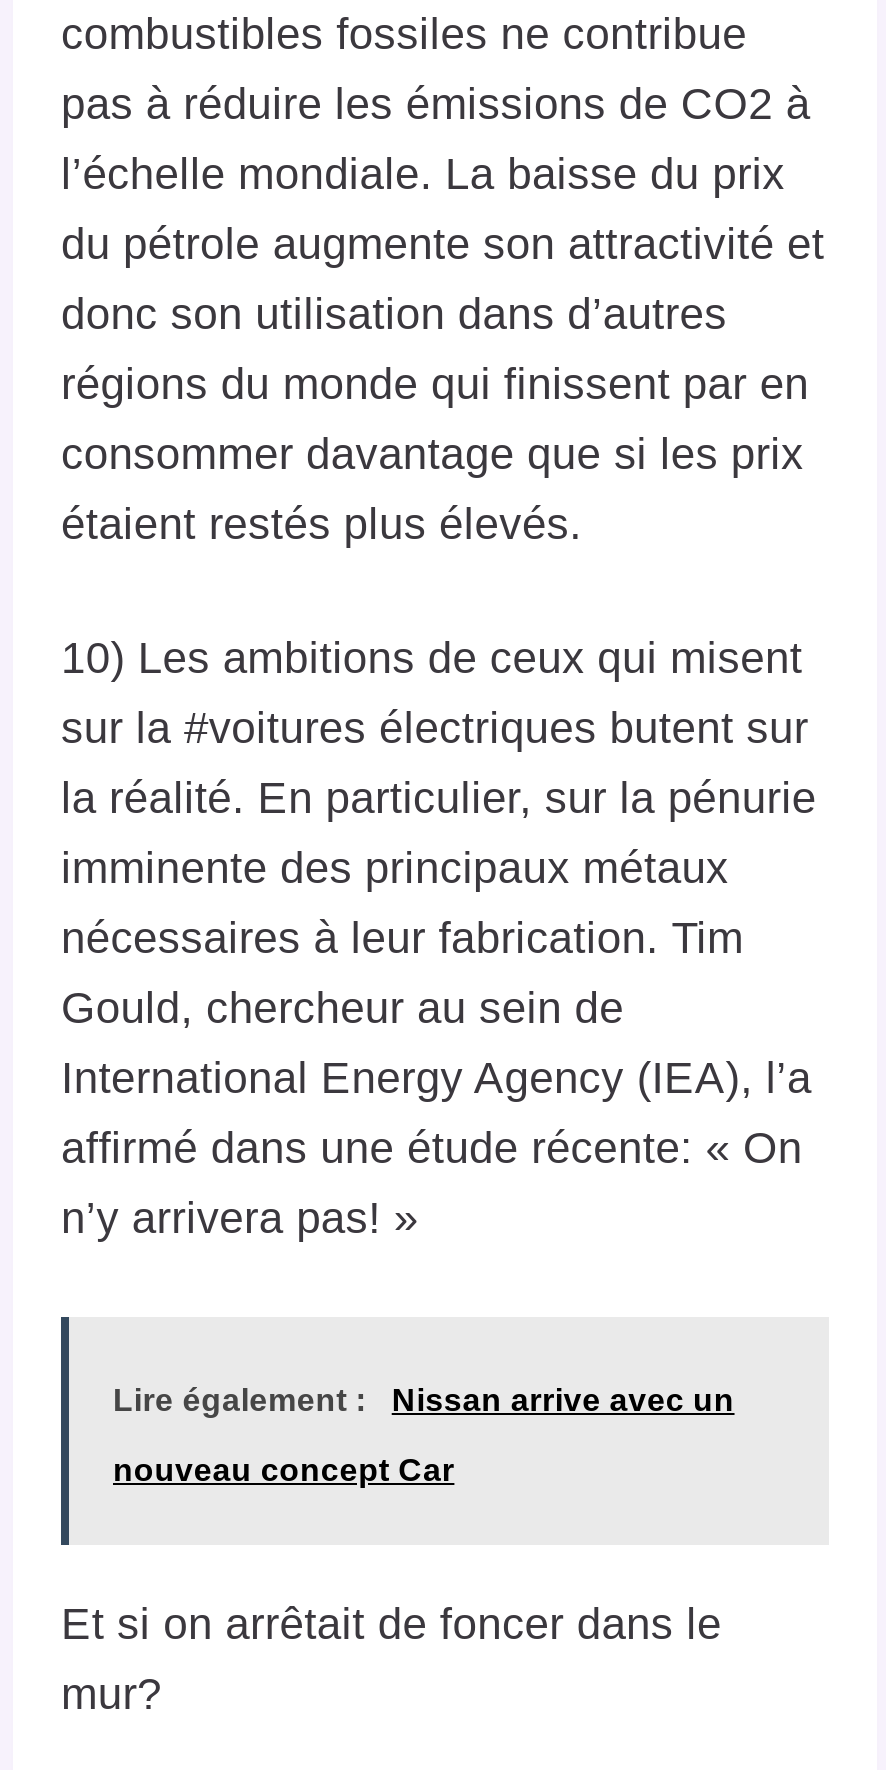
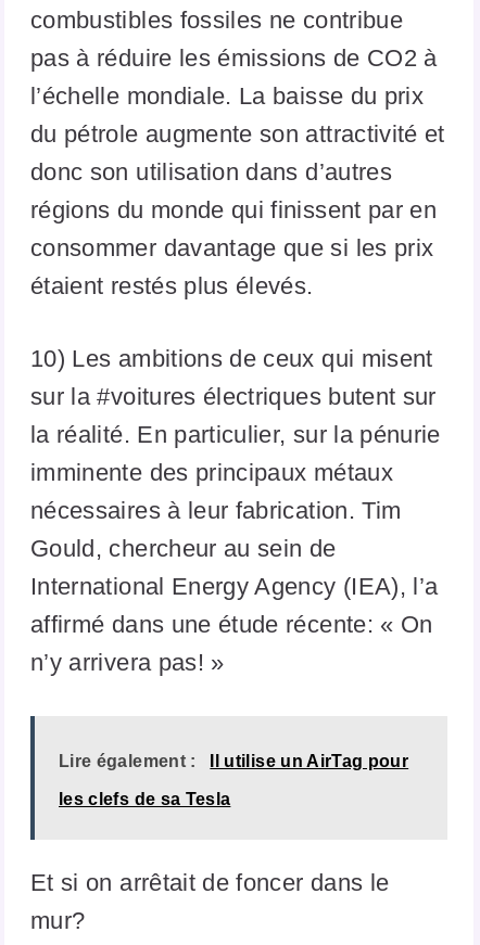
- Nissan arrive avec un
+ Il utilise un AirTag pour

- nouveau concept Car
+ les clefs de sa Tesla
